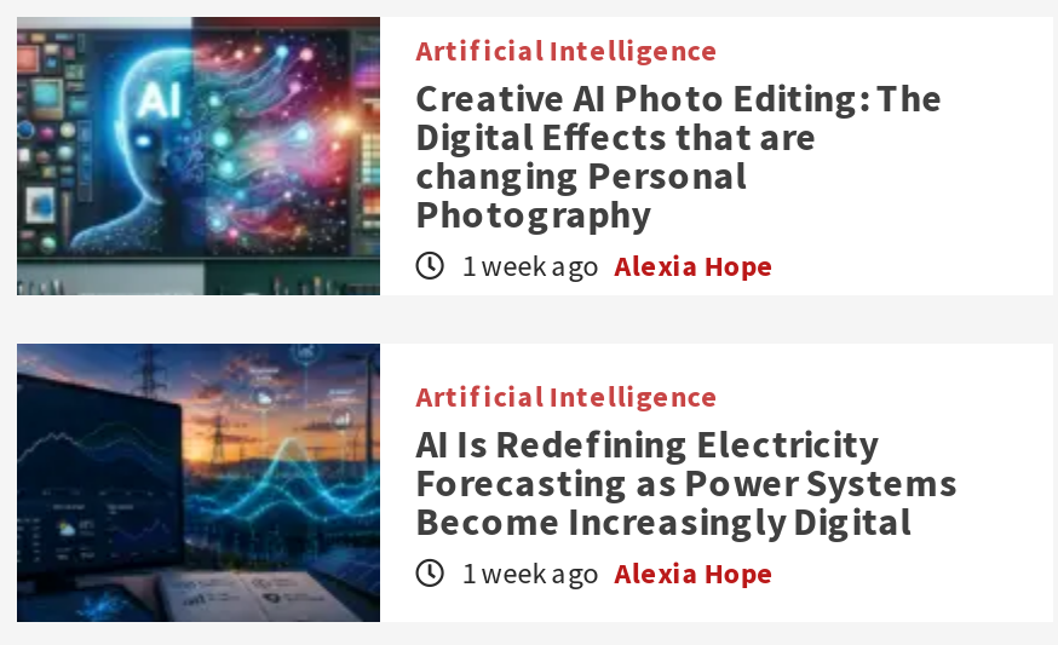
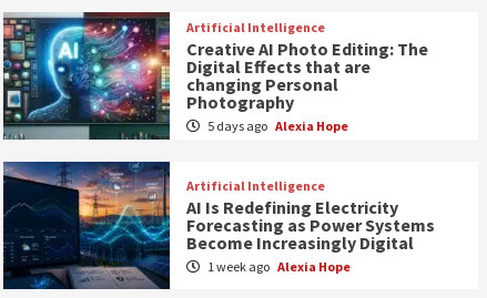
- 1 week ago Alexia Hope
+ 5 days ago Alexia Hope
